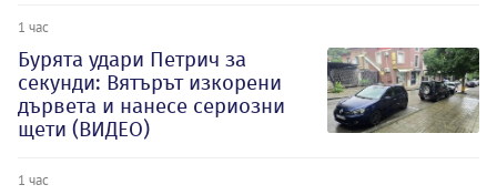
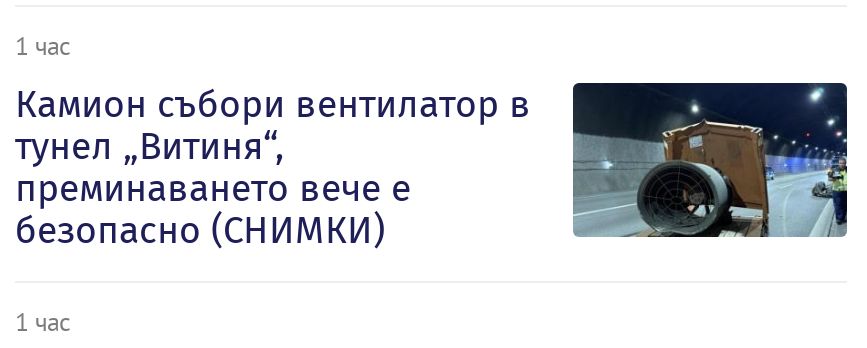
- [image]
- Бурята удари Петрич за
- секунди: Вятърът изкорени
- дървета и нанесе сериозни
- щети (ВИДЕО)
+ [image]
+ Камион събори вентилатор в
+ тунел „Витиня“,
+ преминаването вече е
+ безопасно (СНИМКИ)
